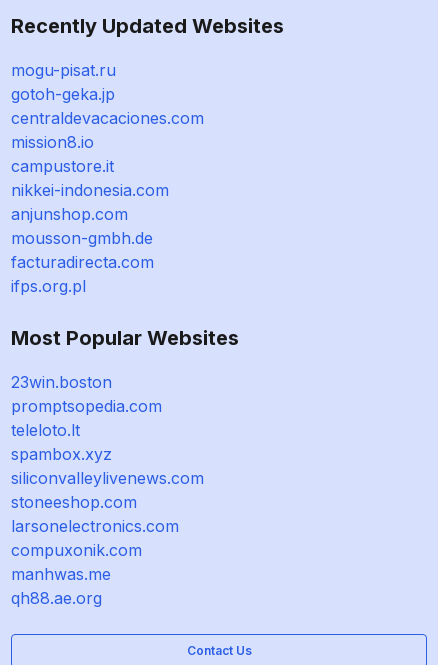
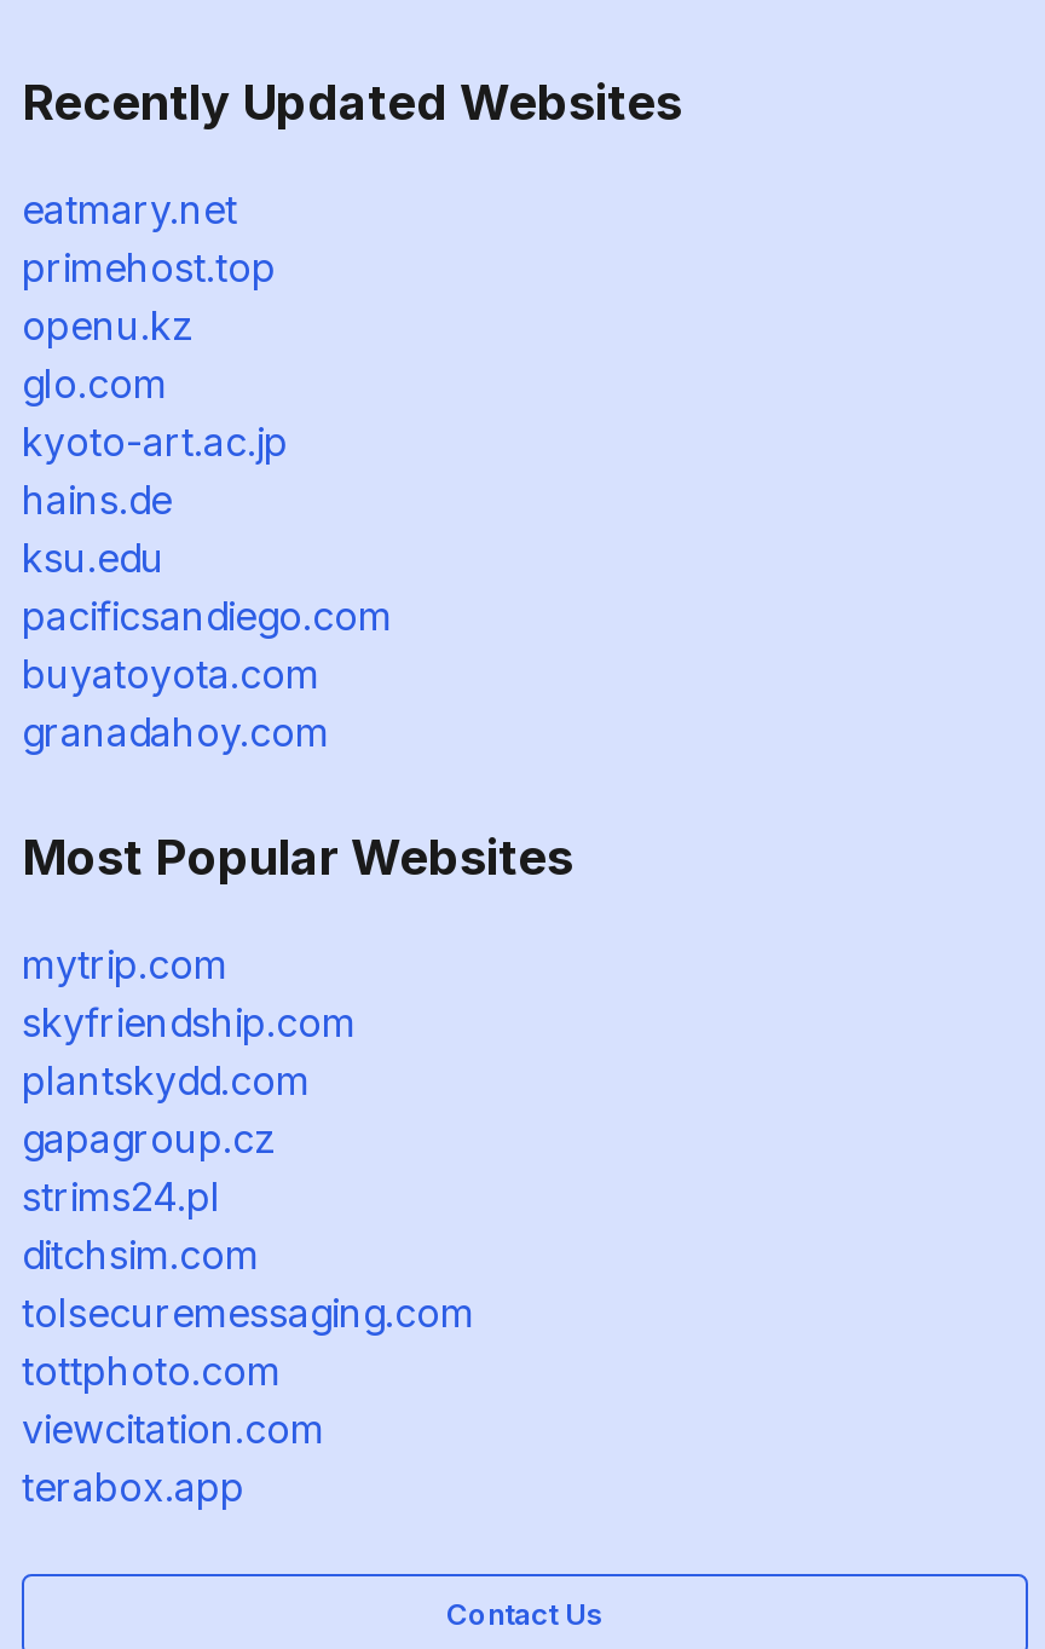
- mogu-pisat.ru
- gotoh-geka.jp
- centraldevacaciones.com
- mission8.io
- campustore.it
- nikkei-indonesia.com
- anjunshop.com
- mousson-gmbh.de
- facturadirecta.com
- ifps.org.pl
+ eatmary.net
+ primehost.top
+ openu.kz
+ glo.com
+ kyoto-art.ac.jp
+ hains.de
+ ksu.edu
+ pacificsandiego.com
+ buyatoyota.com
+ granadahoy.com

- 23win.boston
- promptsopedia.com
- teleloto.lt
- spambox.xyz
- siliconvalleylivenews.com
- stoneeshop.com
- larsonelectronics.com
- compuxonik.com
- manhwas.me
- qh88.ae.org
+ mytrip.com
+ skyfriendship.com
+ plantskydd.com
+ gapagroup.cz
+ strims24.pl
+ ditchsim.com
+ tolsecuremessaging.com
+ tottphoto.com
+ viewcitation.com
+ terabox.app
